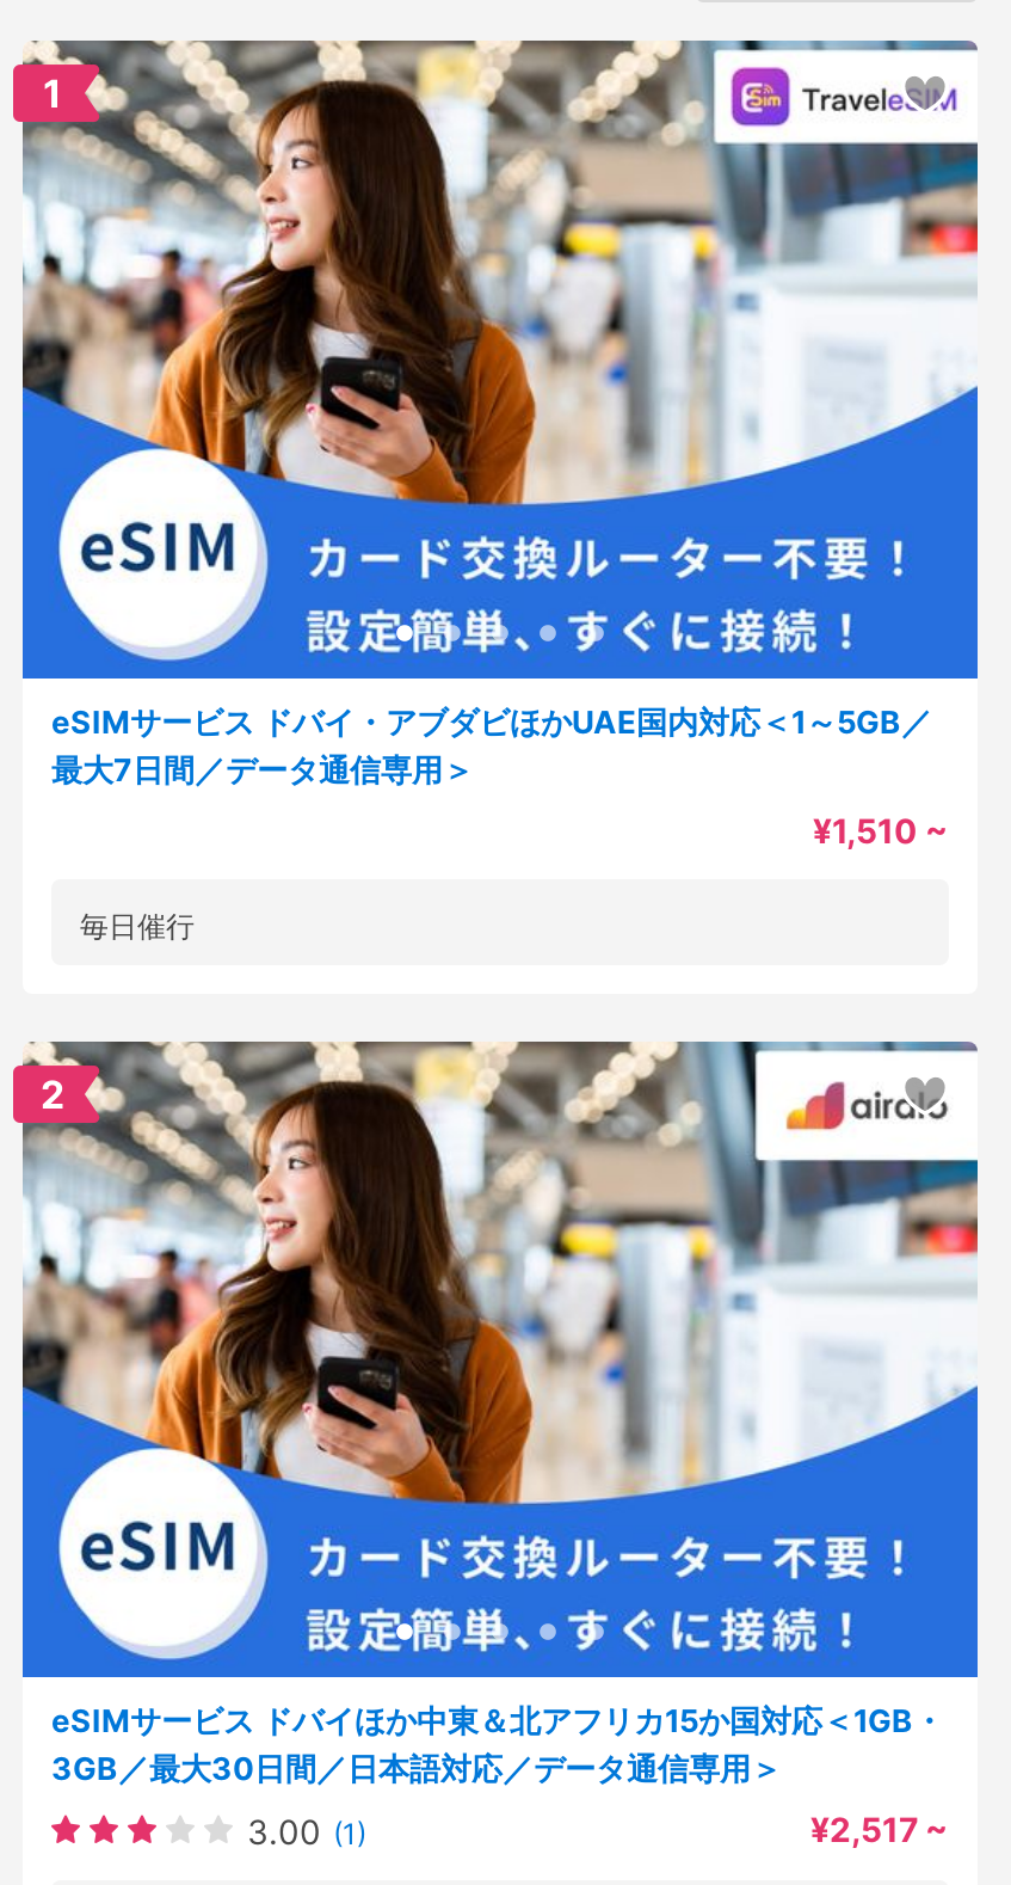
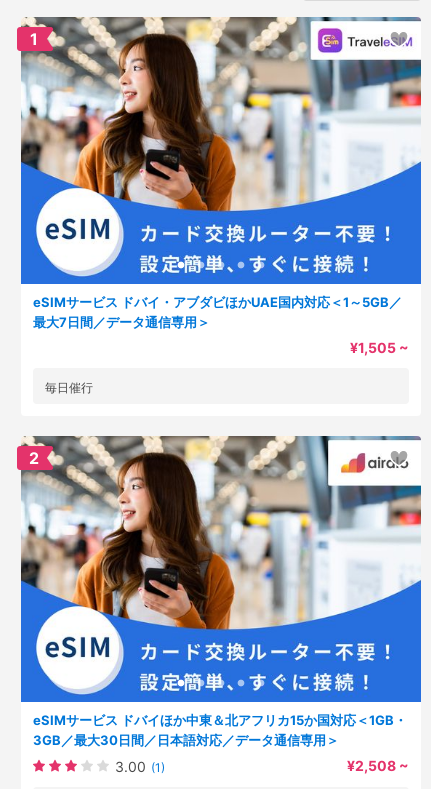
- ¥1,510 ~
+ ¥1,505 ~

- ¥2,517 ~
+ ¥2,508 ~
